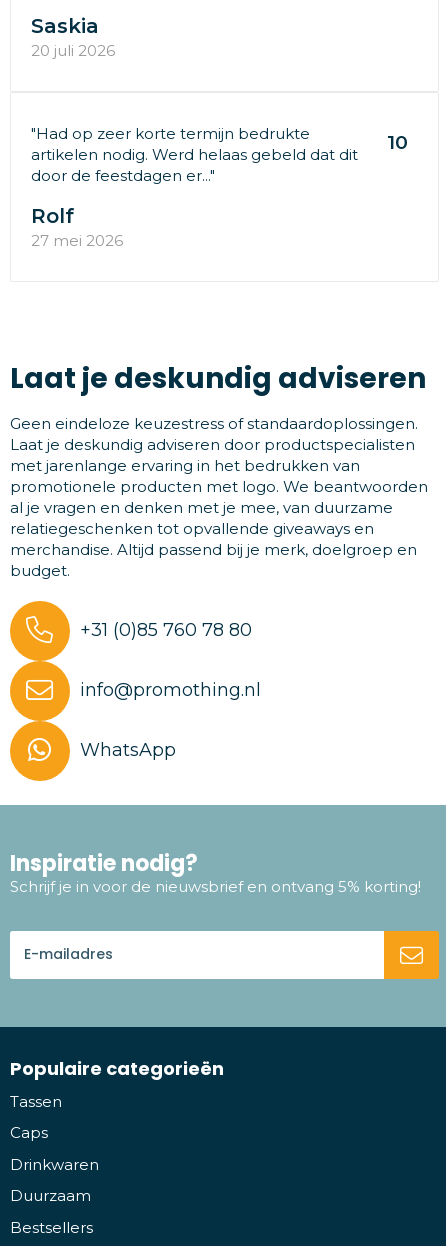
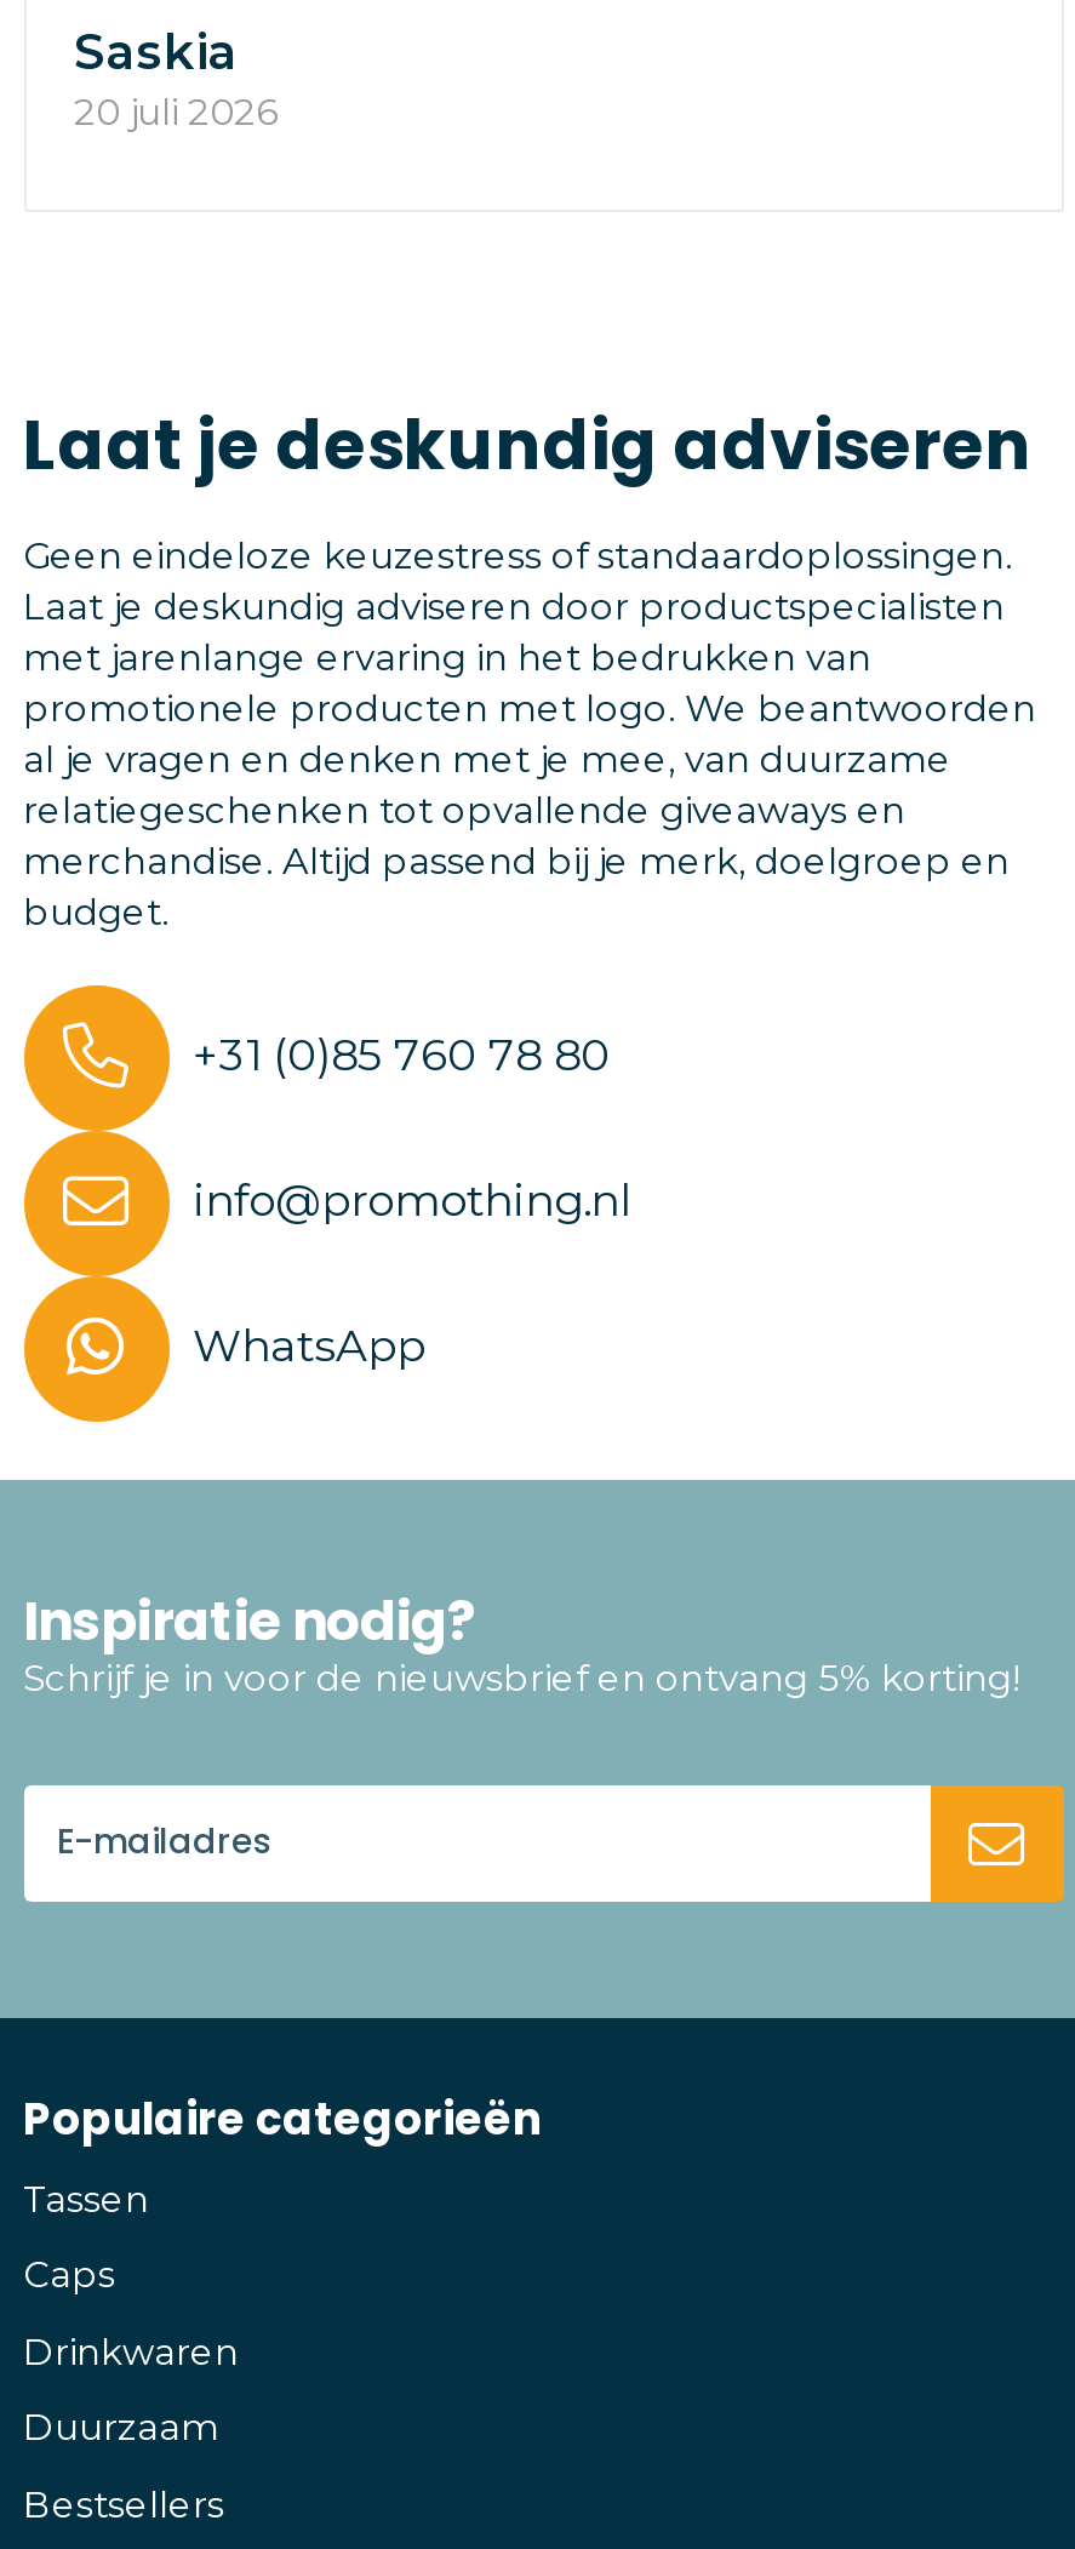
- "Had op zeer korte termijn bedrukte
- artikelen nodig. Werd helaas gebeld dat dit
- door de feestdagen er..."

- 10
- Rolf
- 27 mei 2026
